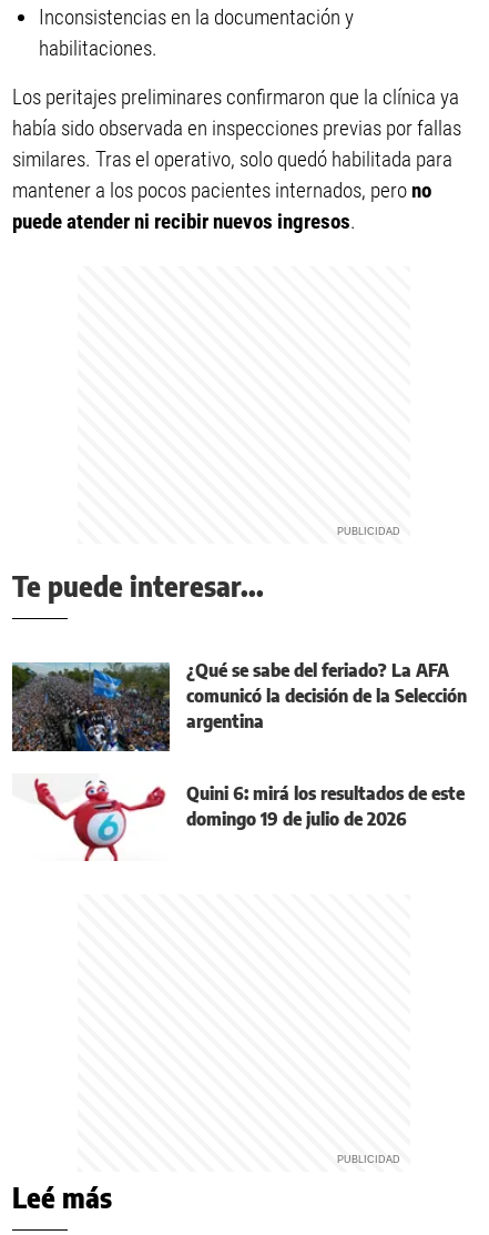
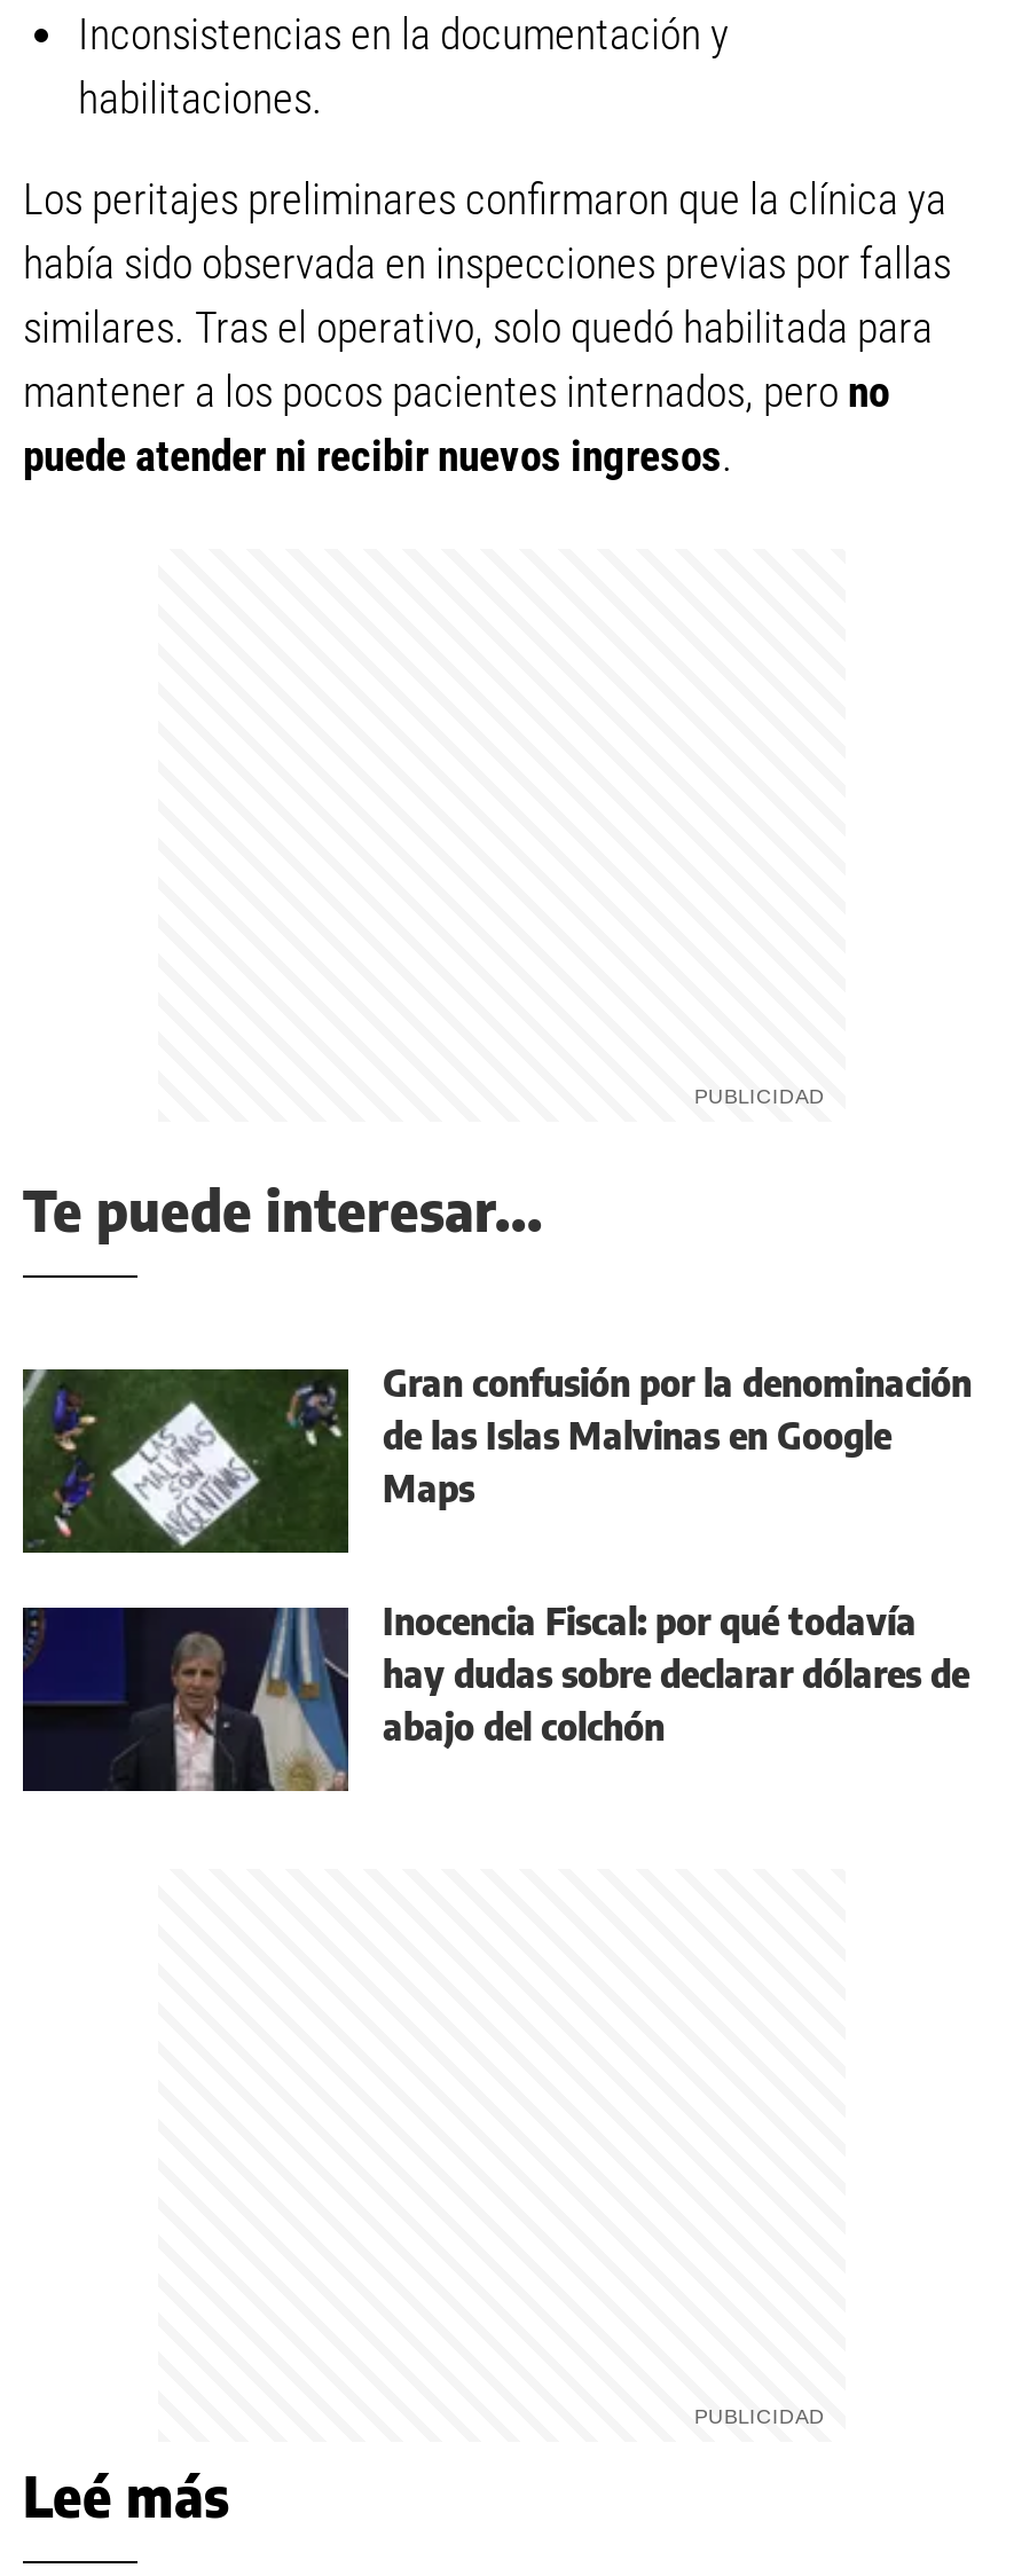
- [image]
- ¿Qué se sabe del feriado? La AFA
- comunicó la decisión de la Selección
- argentina
+ [image]
+ Gran confusión por la denominación
+ de las Islas Malvinas en Google
+ Maps

- [image]
- Quini 6: mirá los resultados de este
- domingo 19 de julio de 2026
+ [image]
+ Inocencia Fiscal: por qué todavía
+ hay dudas sobre declarar dólares de
+ abajo del colchón
